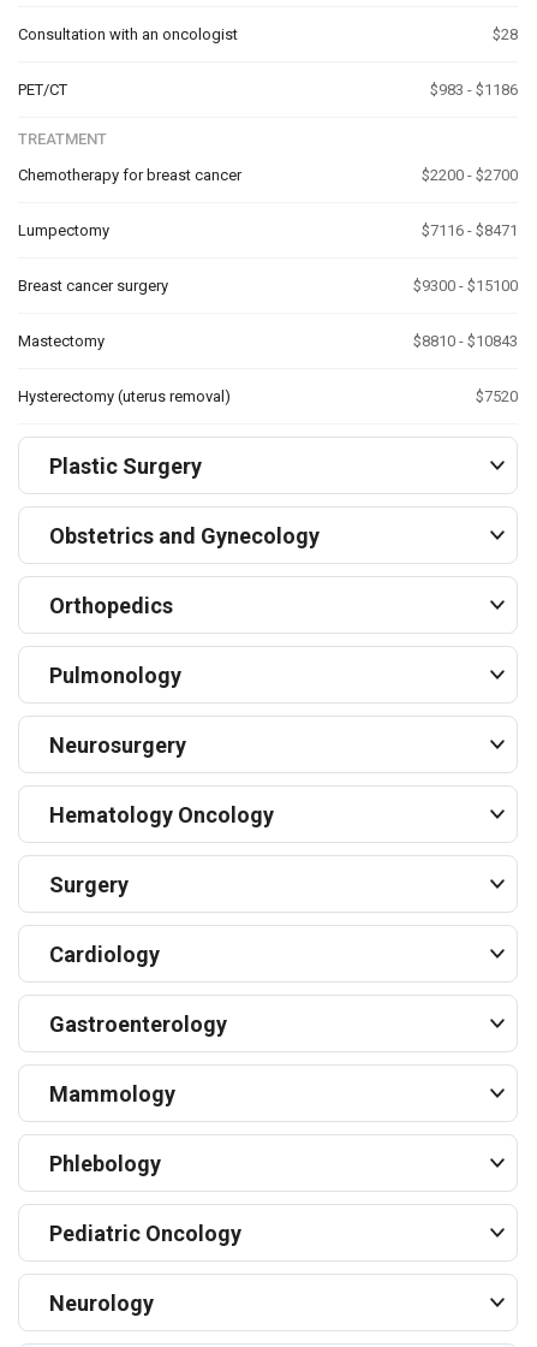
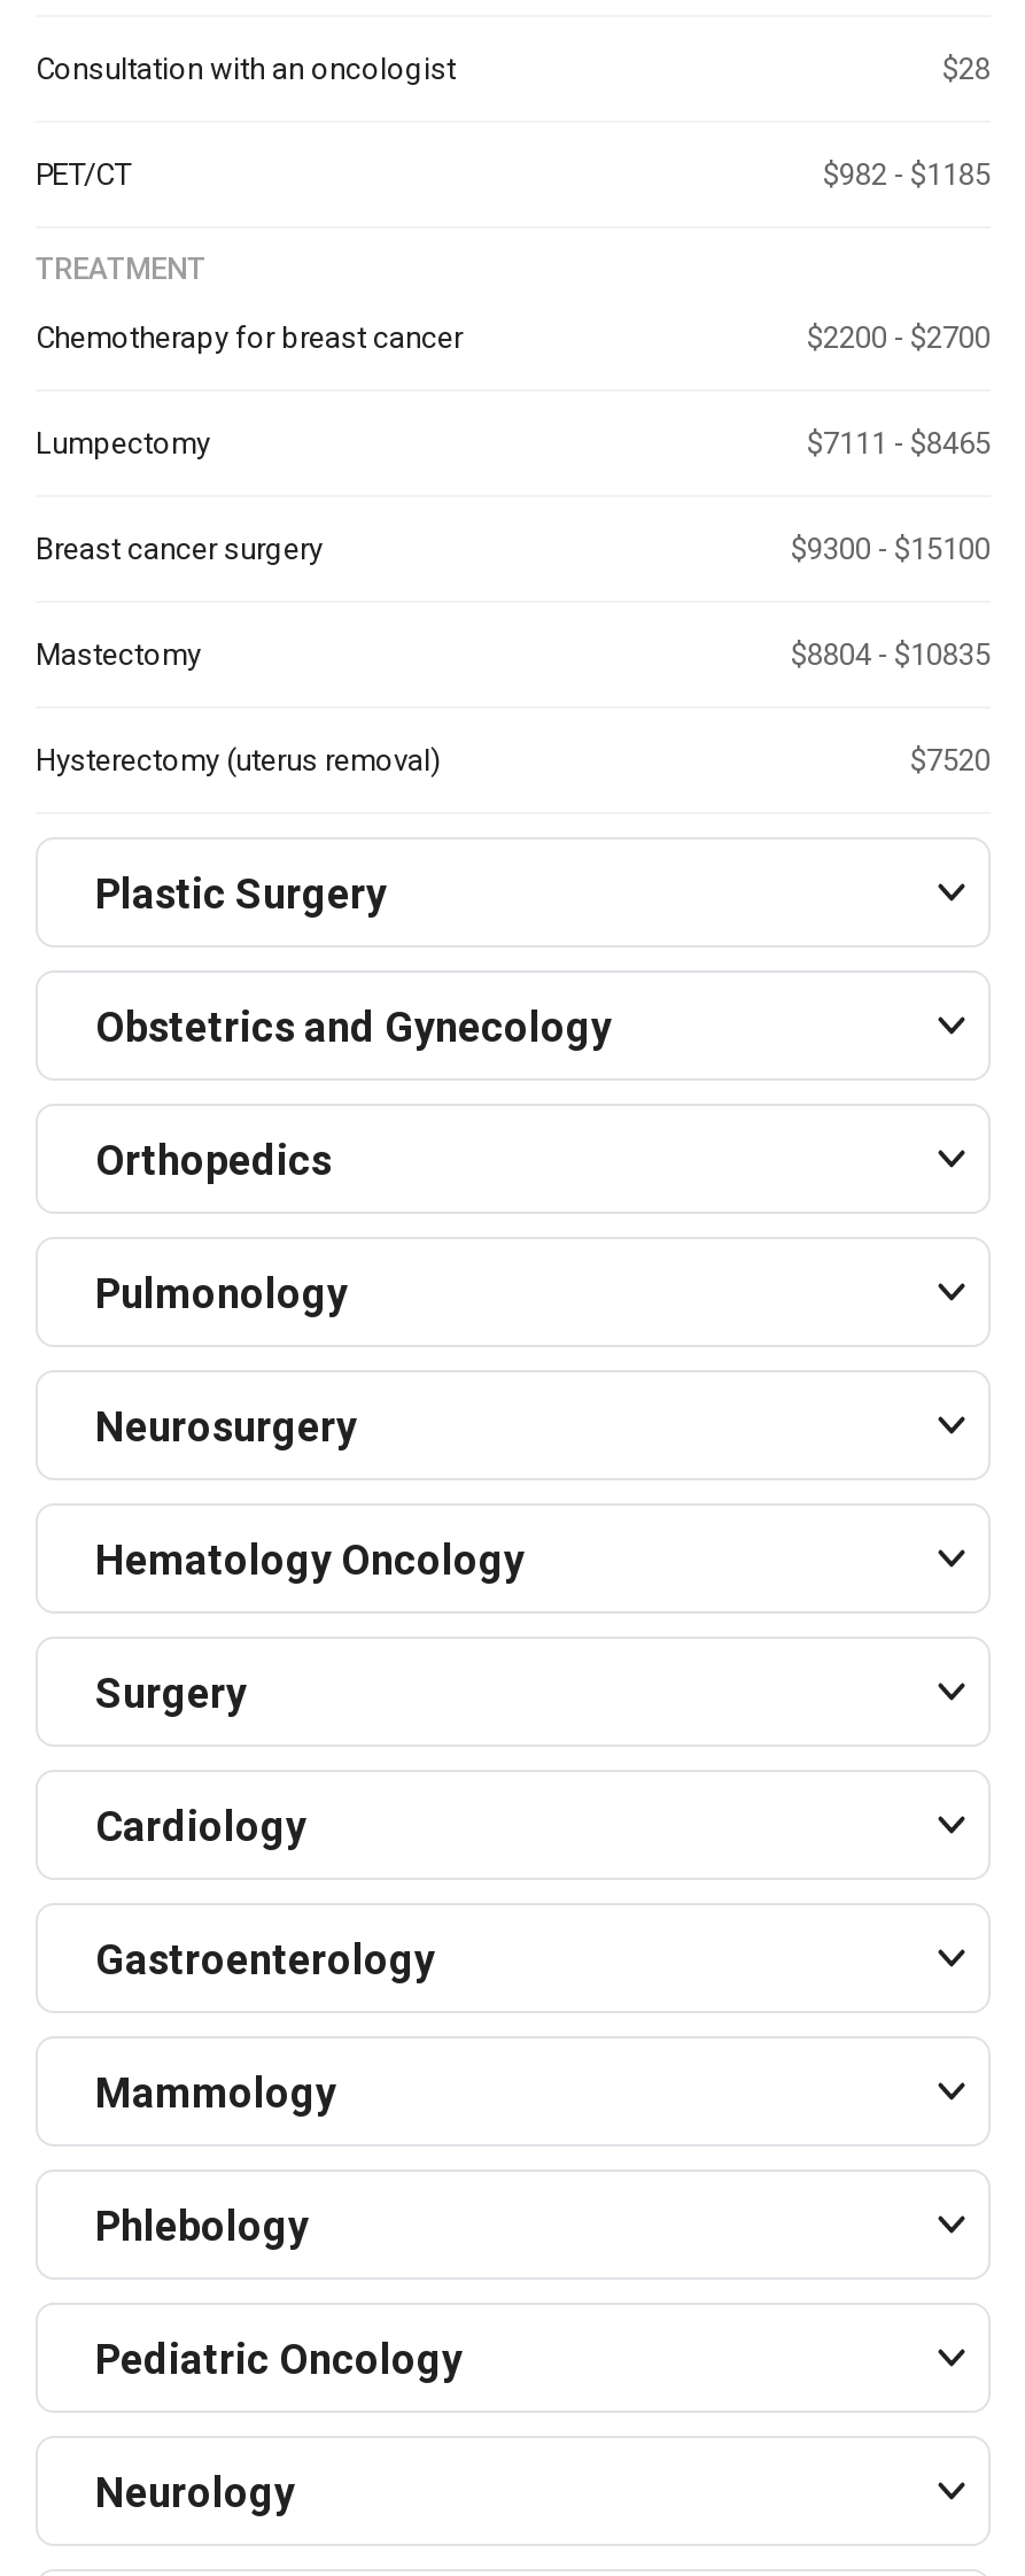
- $983 - $1186
+ $982 - $1185

- $7116 - $8471
+ $7111 - $8465

- $8810 - $10843
+ $8804 - $10835
